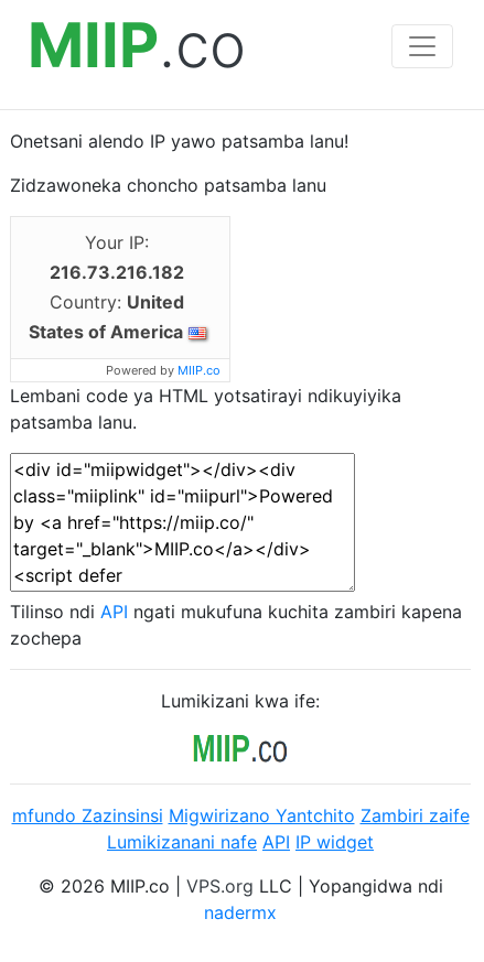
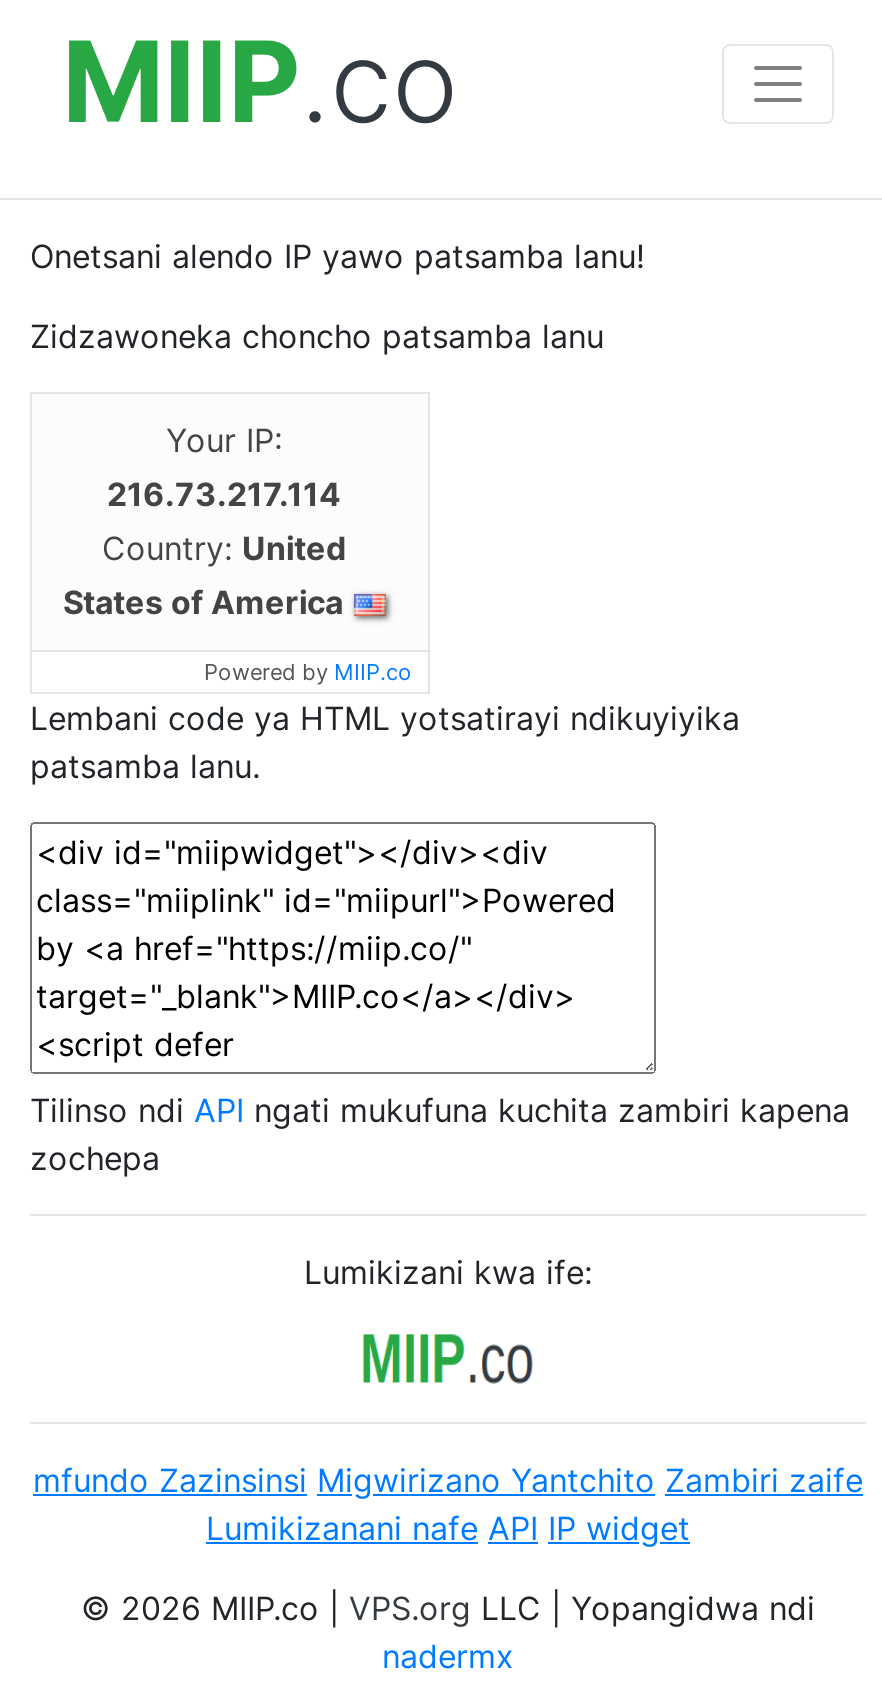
- 216.73.216.182
+ 216.73.217.114
